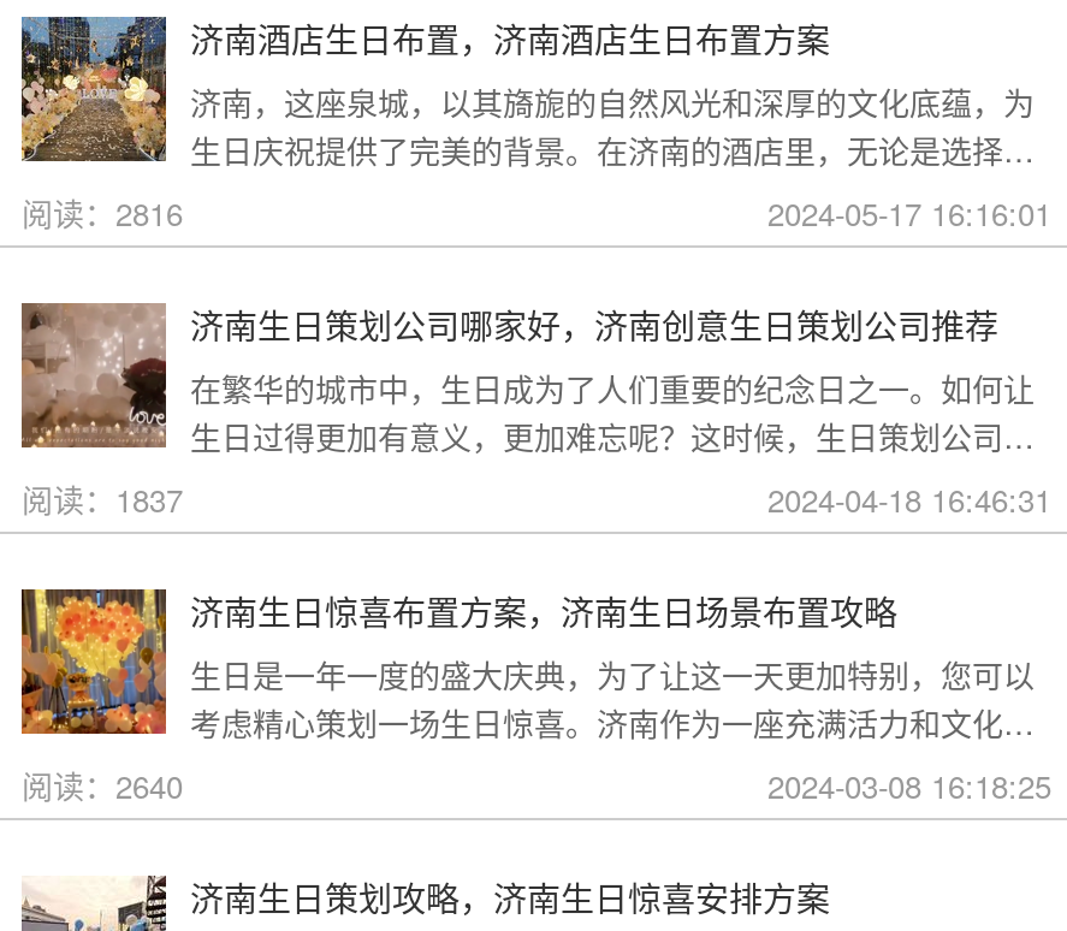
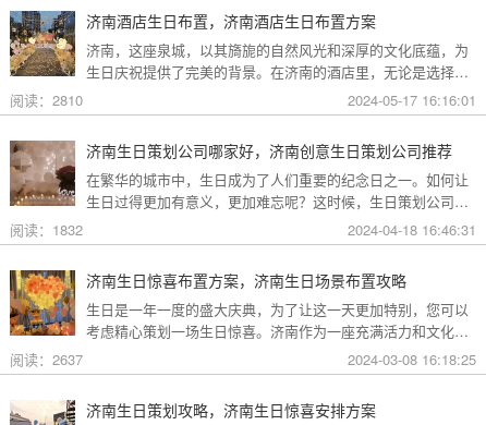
- 阅读：2816
+ 阅读：2810

- 阅读：1837
+ 阅读：1832

- 阅读：2640
+ 阅读：2637
